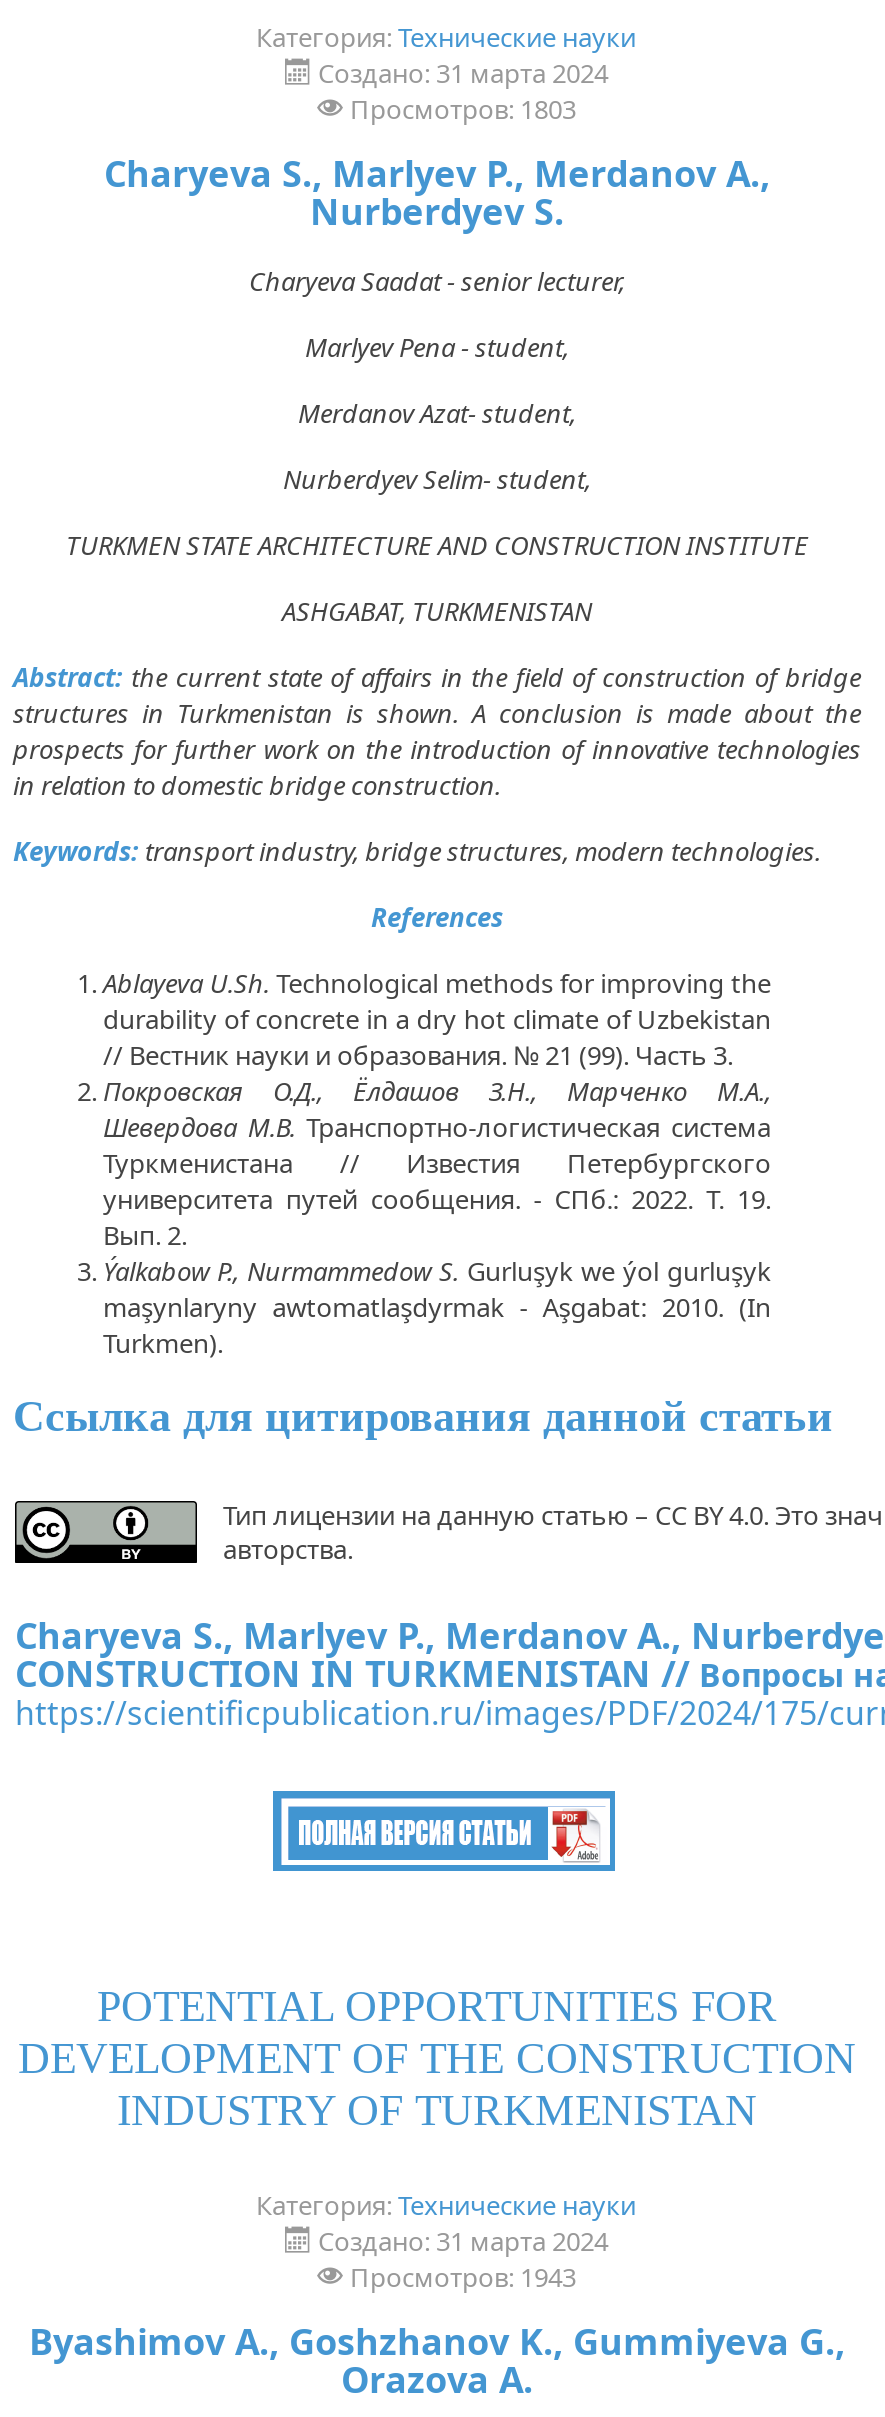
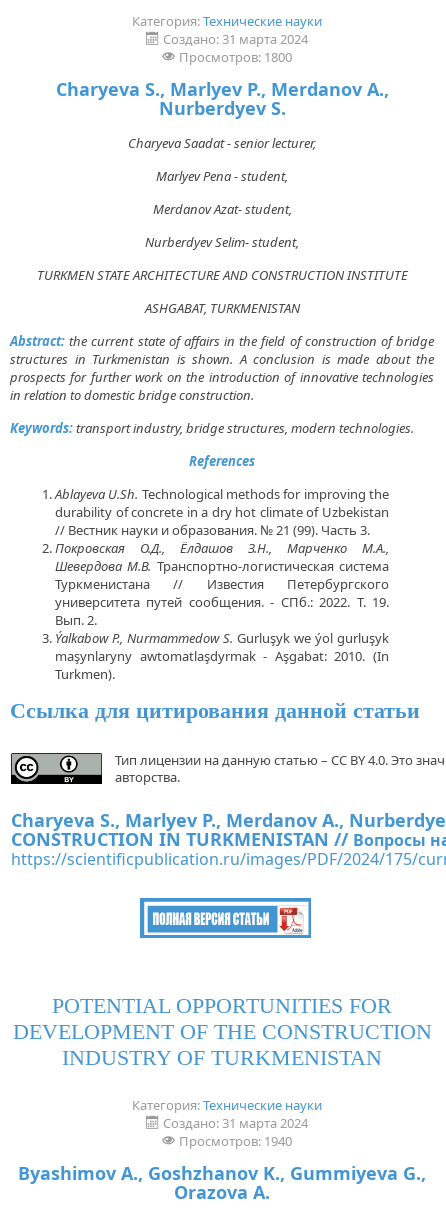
- Просмотров: 1803
+ Просмотров: 1800

- Просмотров: 1943
+ Просмотров: 1940
